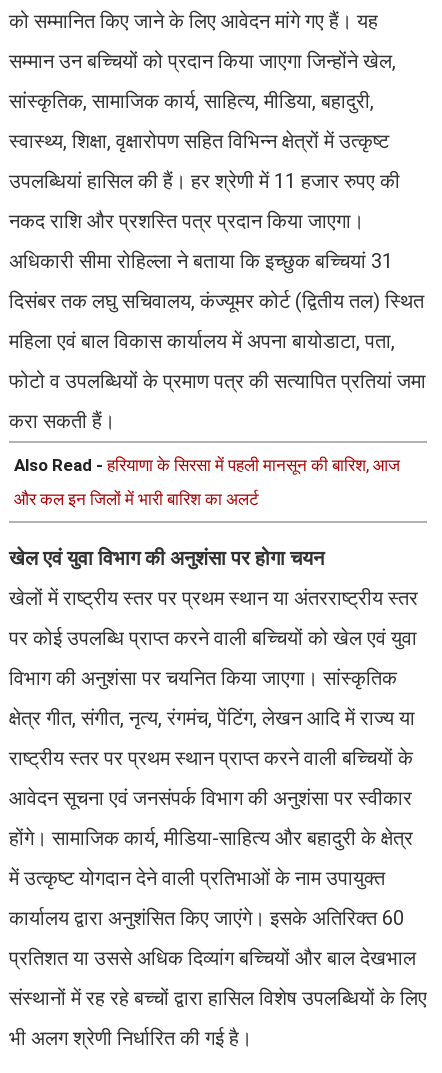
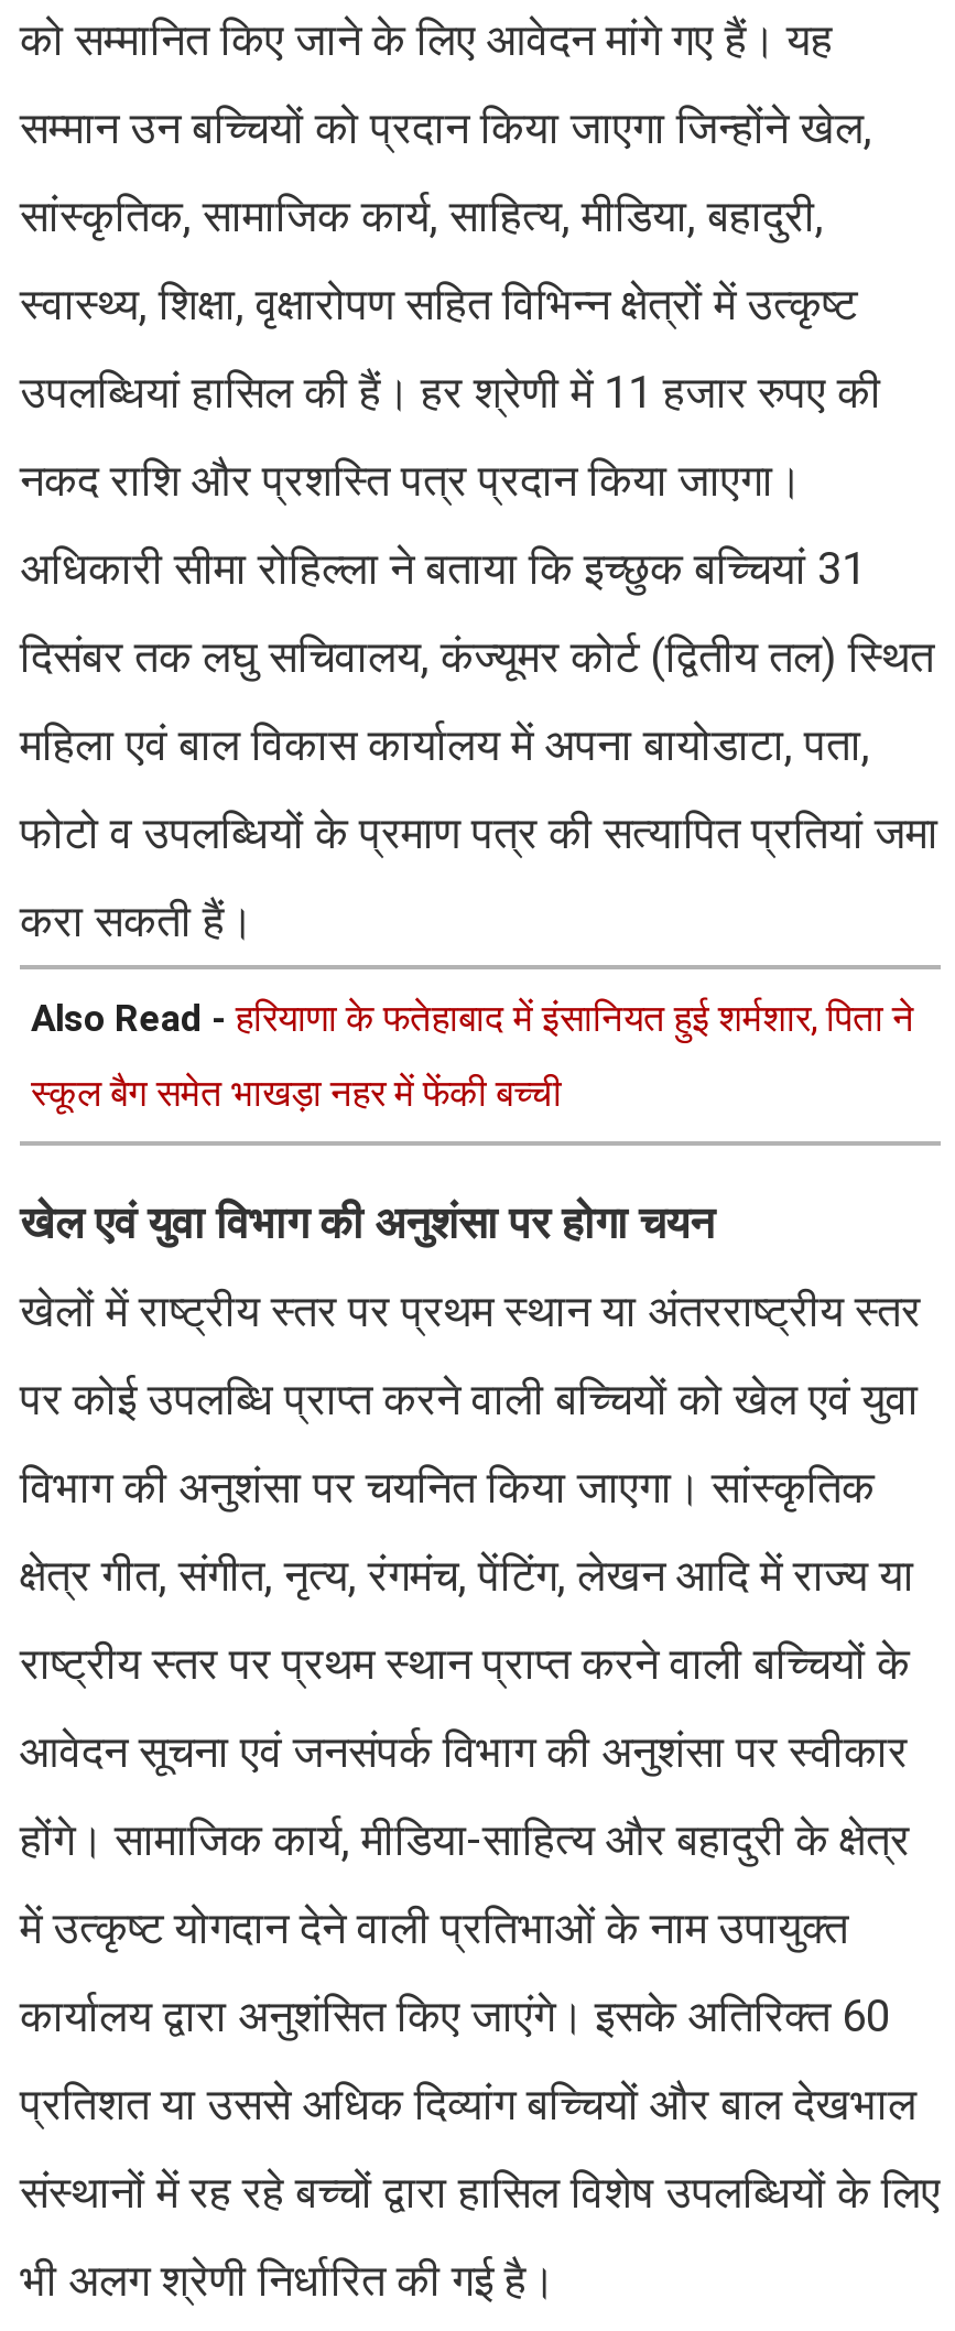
- Also Read - हरियाणा के सिरसा में पहली मानसून की बारिश, आज
+ Also Read - हरियाणा के फतेहाबाद में इंसानियत हुई शर्मशार, पिता ने

- और कल इन जिलों में भारी बारिश का अलर्ट
+ स्कूल बैग समेत भाखड़ा नहर में फेंकी बच्ची
